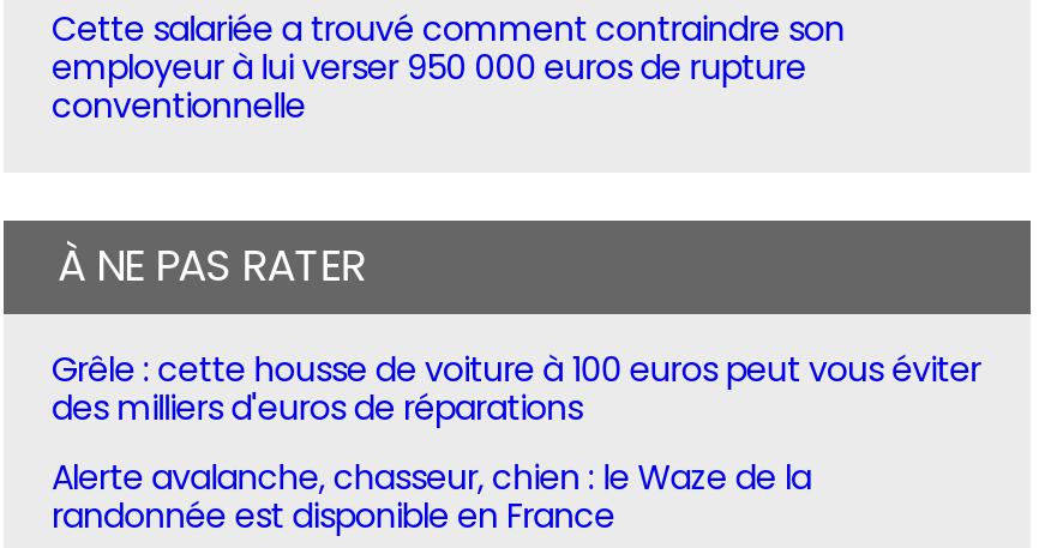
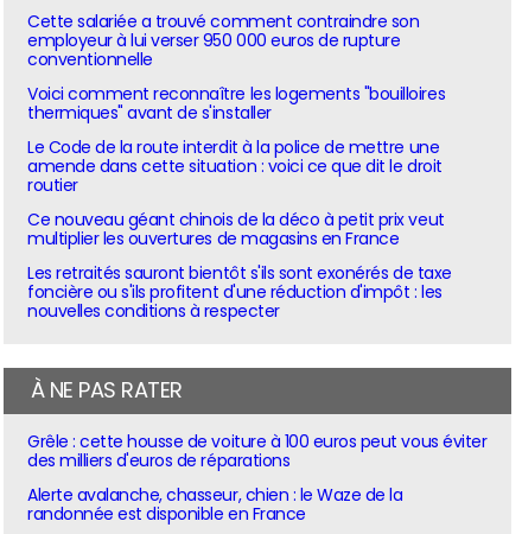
+ Voici comment reconnaître les logements "bouilloires
+ thermiques" avant de s'installer
+ Le Code de la route interdit à la police de mettre une
+ amende dans cette situation : voici ce que dit le droit
+ routier
+ Ce nouveau géant chinois de la déco à petit prix veut
+ multiplier les ouvertures de magasins en France
+ Les retraités sauront bientôt s'ils sont exonérés de taxe
+ foncière ou s'ils profitent d'une réduction d'impôt : les
+ nouvelles conditions à respecter
